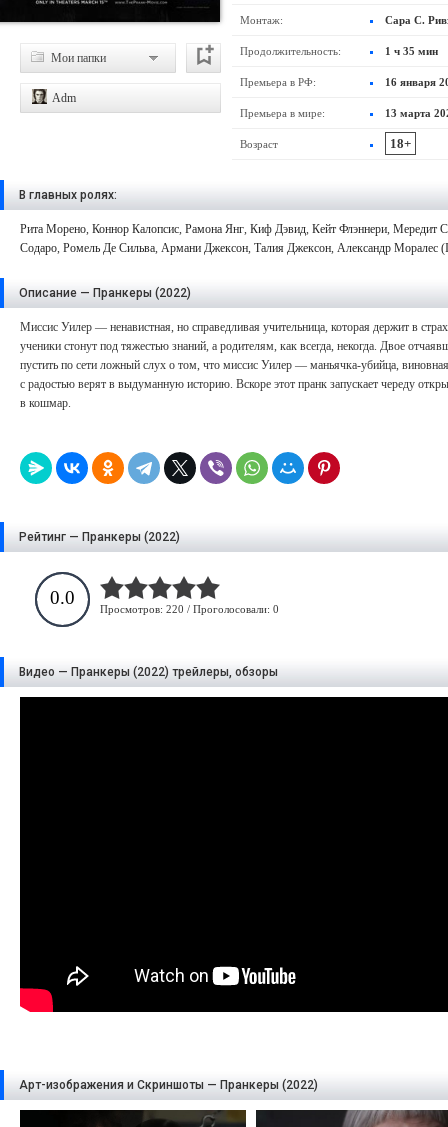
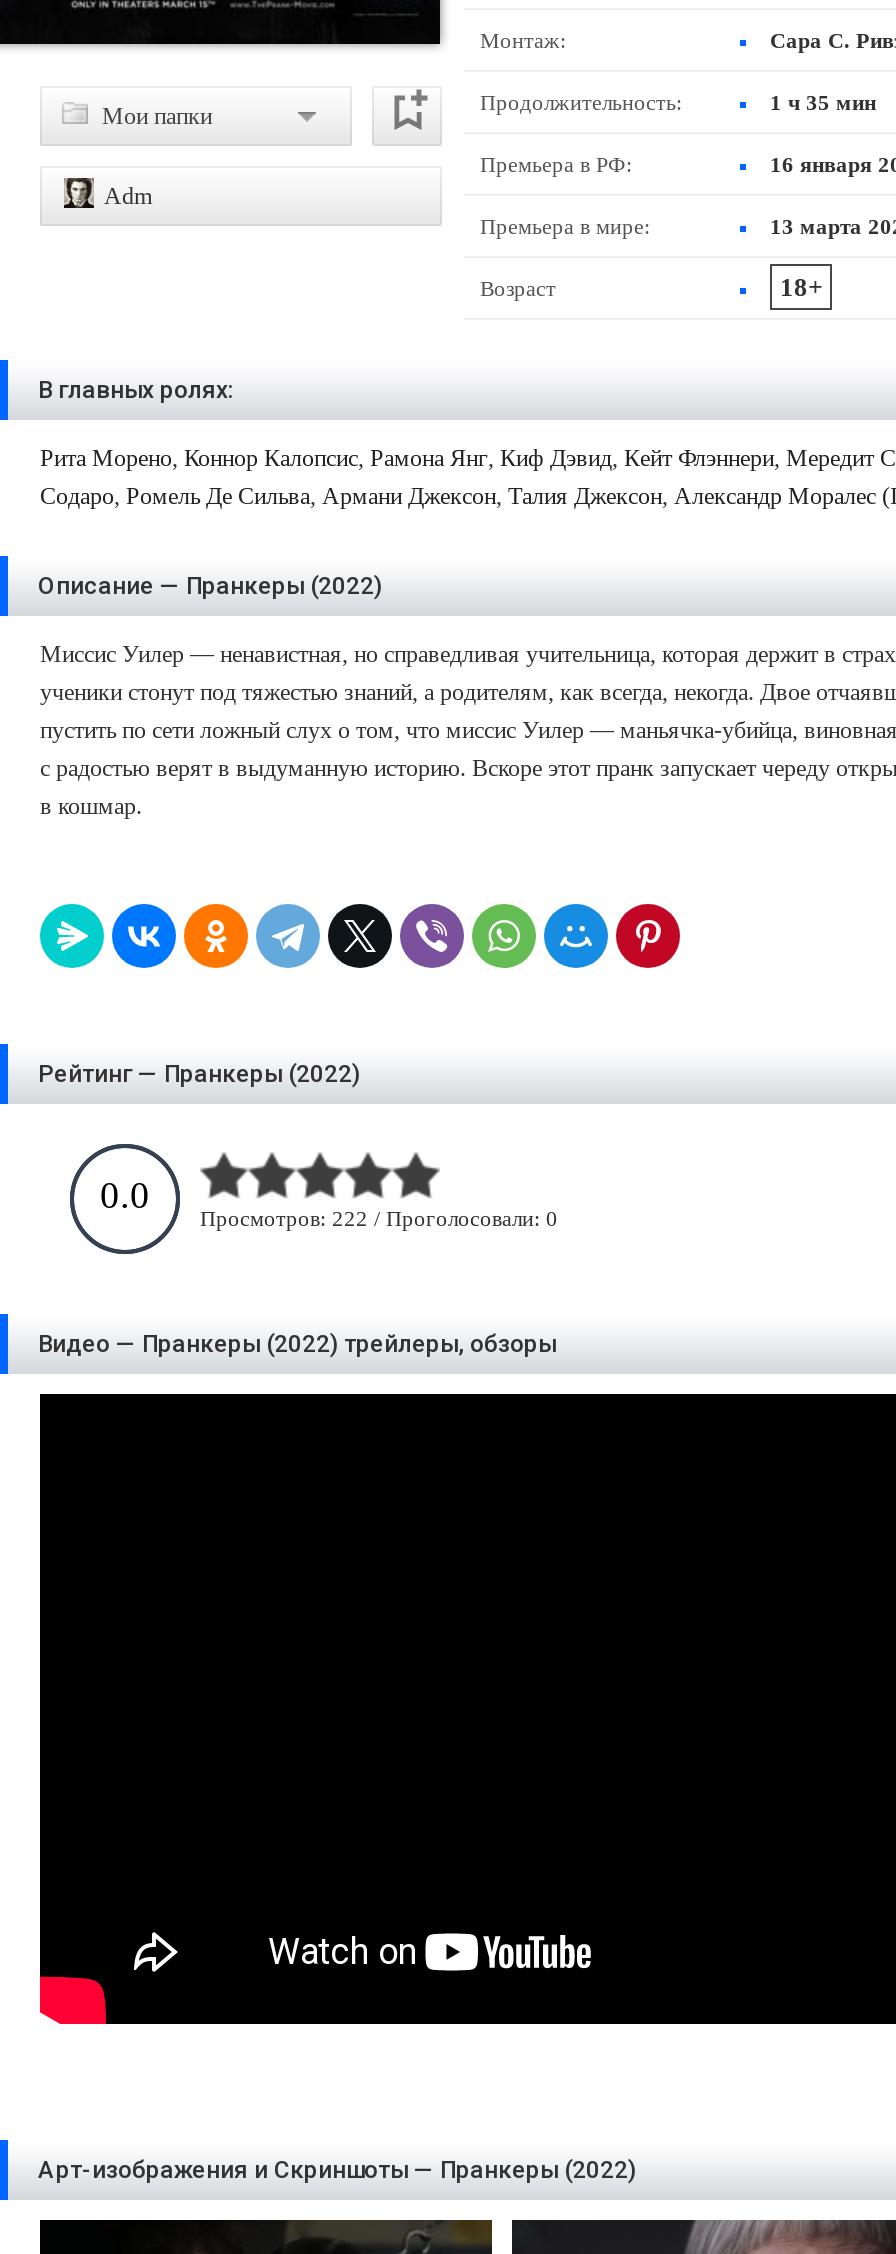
- Просмотров: 220 / Проголосовали: 0
+ Просмотров: 222 / Проголосовали: 0
